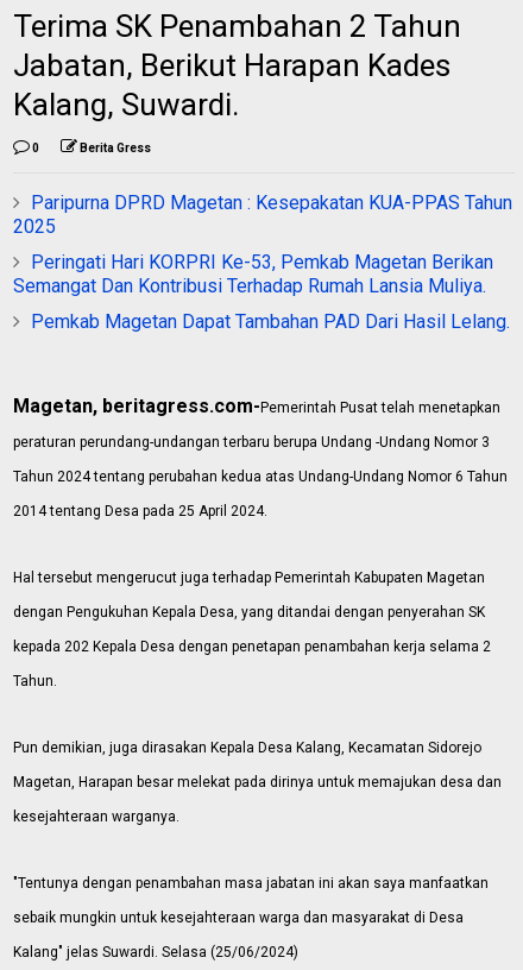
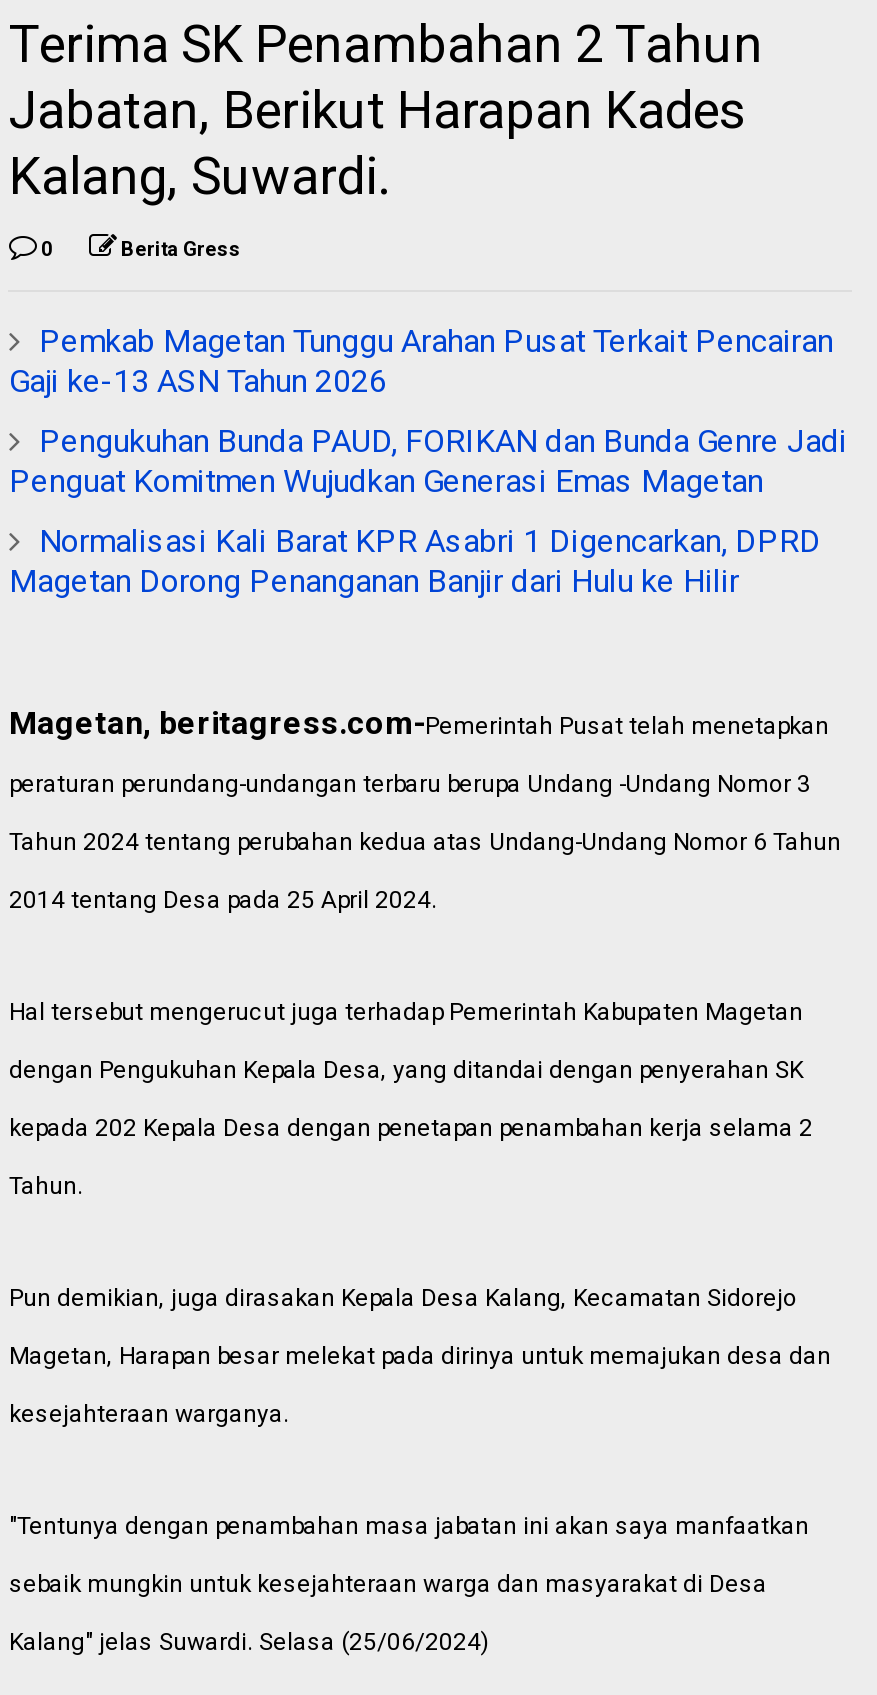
- Paripurna DPRD Magetan : Kesepakatan KUA-PPAS Tahun
- 2025
+ Pemkab Magetan Tunggu Arahan Pusat Terkait Pencairan
+ Gaji ke-13 ASN Tahun 2026

- Peringati Hari KORPRI Ke-53, Pemkab Magetan Berikan
- Semangat Dan Kontribusi Terhadap Rumah Lansia Muliya.
+ Pengukuhan Bunda PAUD, FORIKAN dan Bunda Genre Jadi
+ Penguat Komitmen Wujudkan Generasi Emas Magetan

- Pemkab Magetan Dapat Tambahan PAD Dari Hasil Lelang.
+ Normalisasi Kali Barat KPR Asabri 1 Digencarkan, DPRD
+ Magetan Dorong Penanganan Banjir dari Hulu ke Hilir
